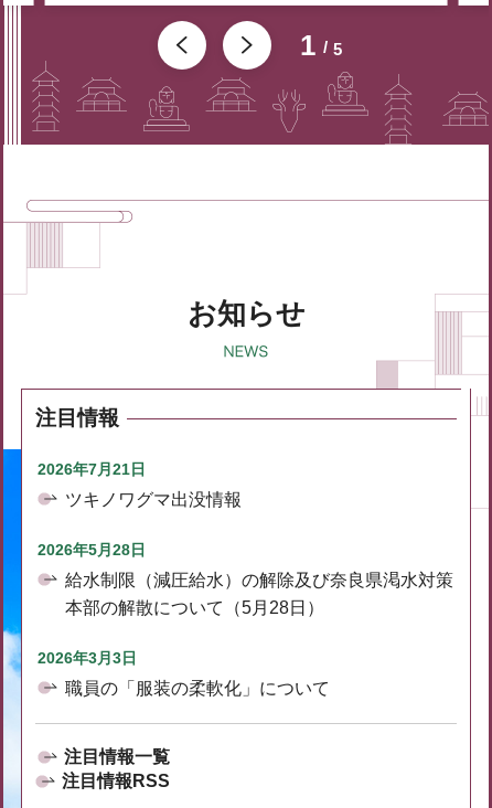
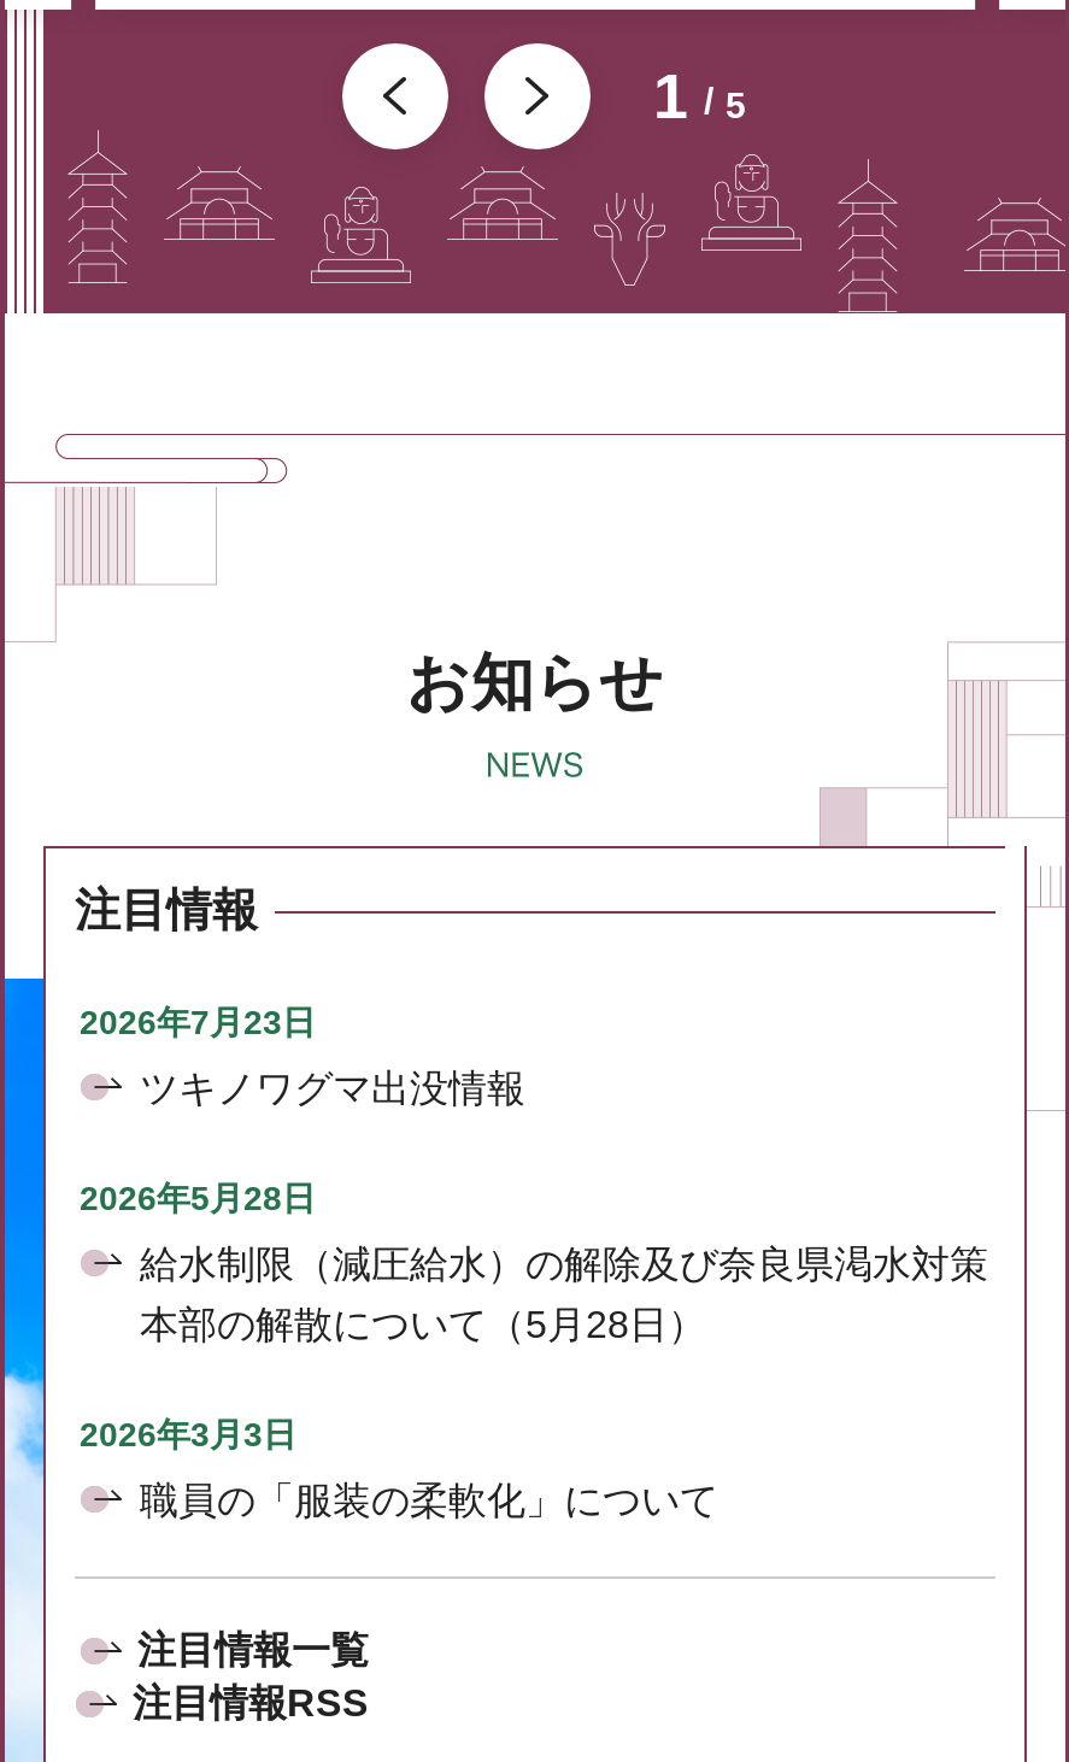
- 2026年7月21日
+ 2026年7月23日
